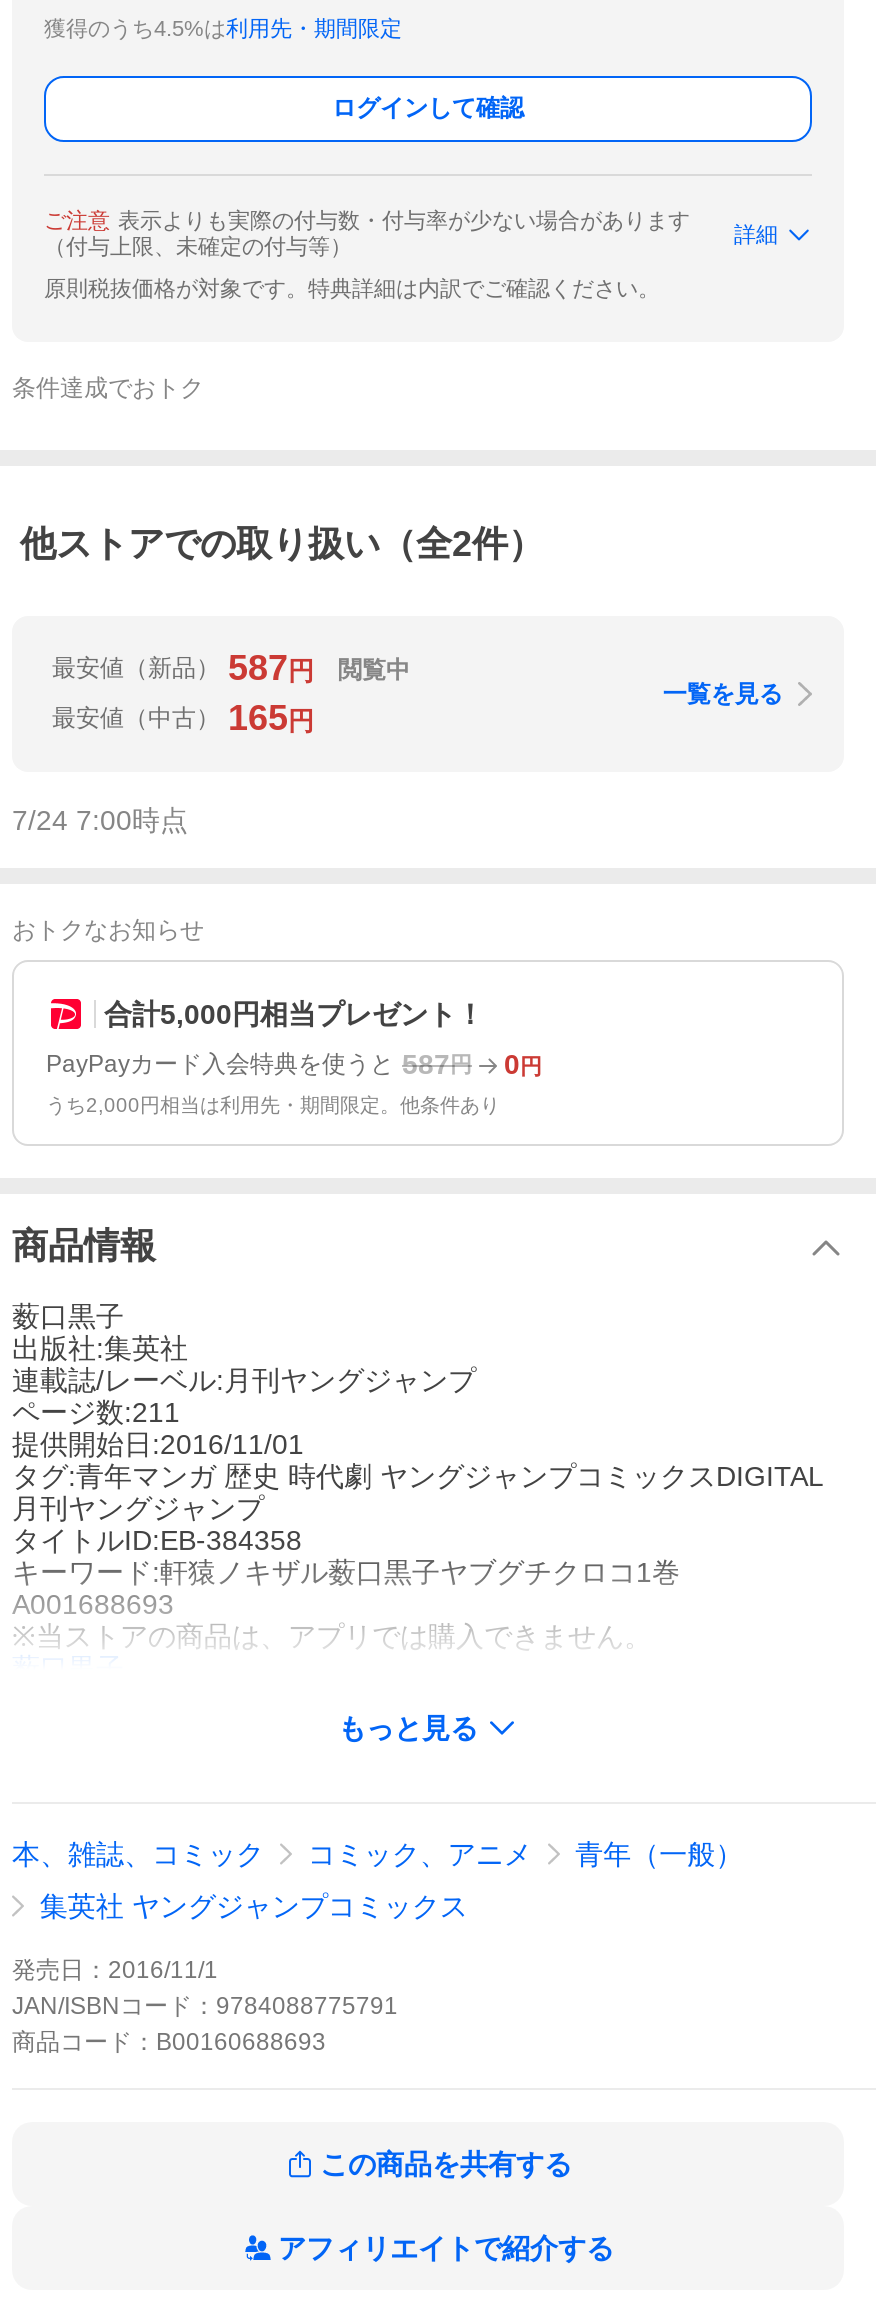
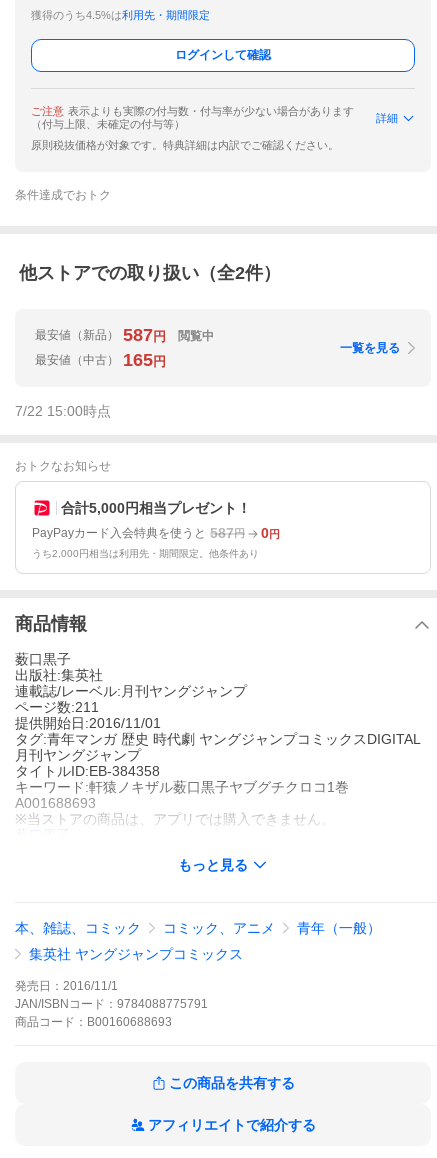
- 7/24 7:00時点
+ 7/22 15:00時点
